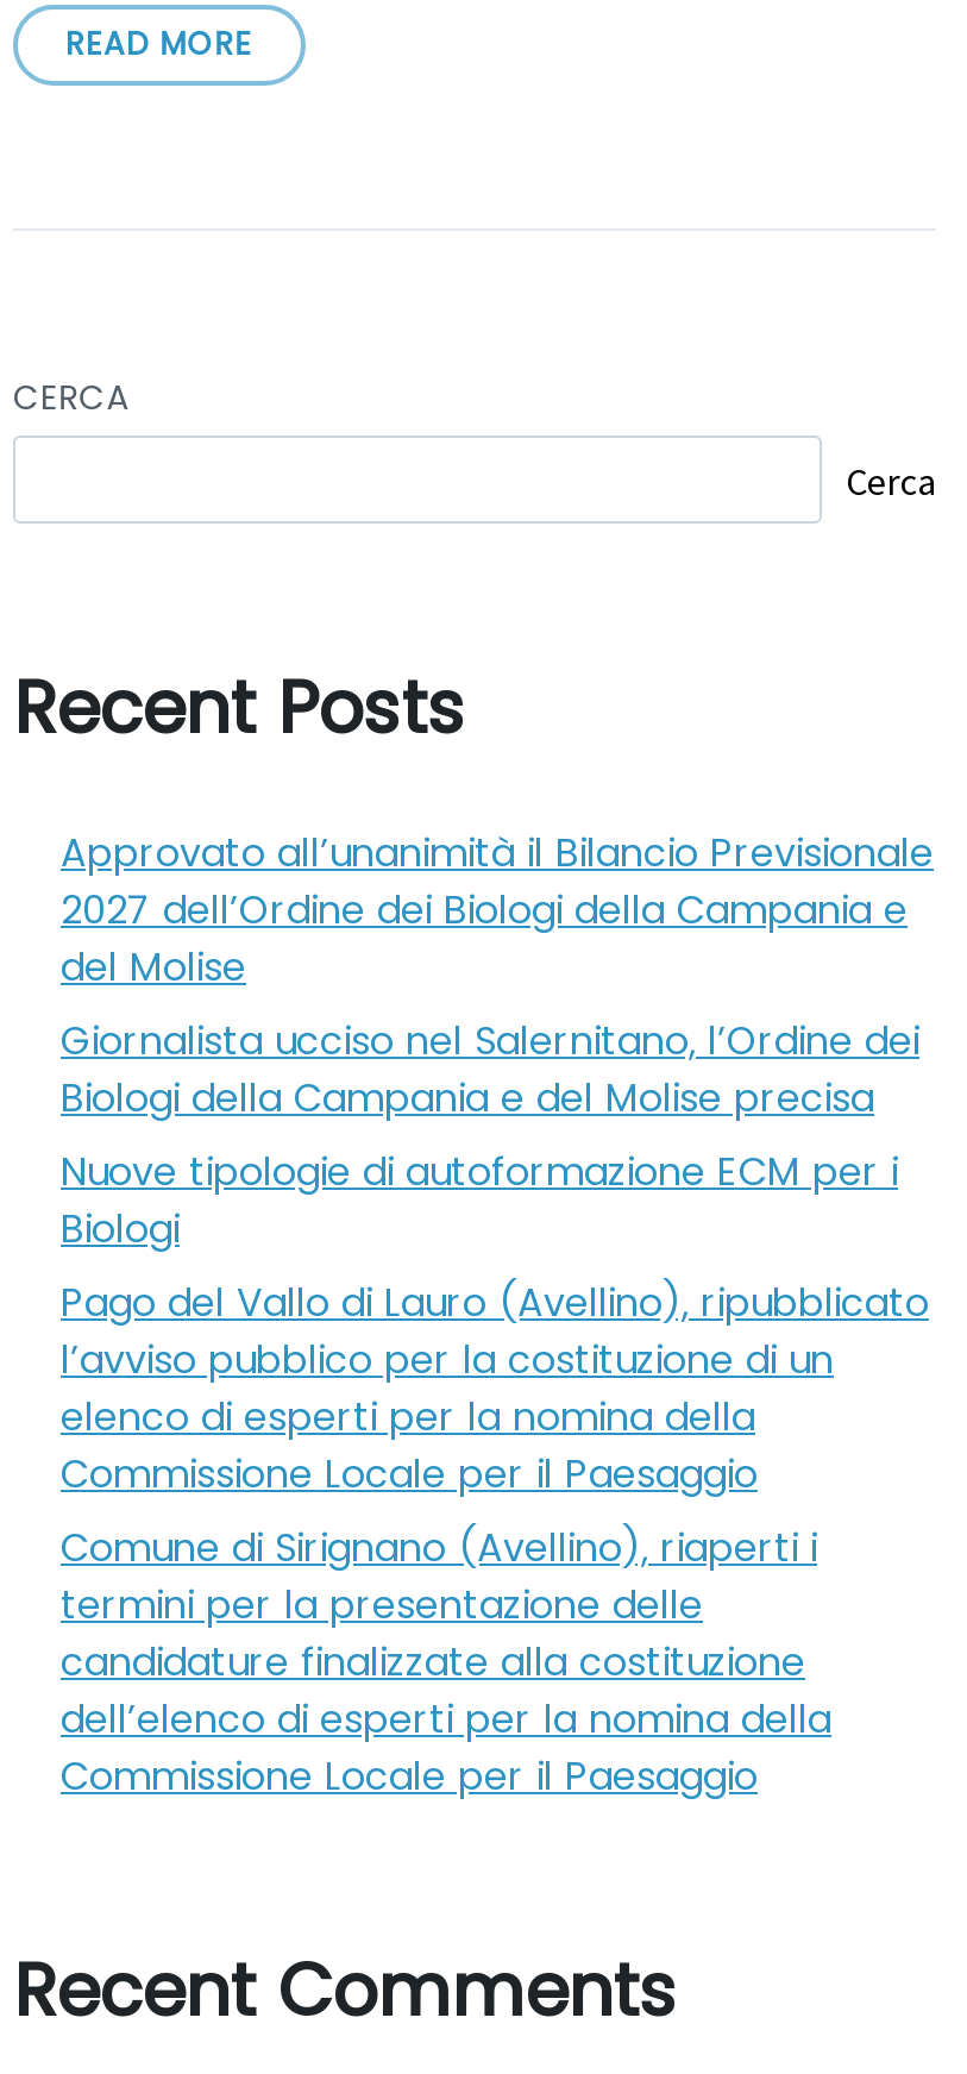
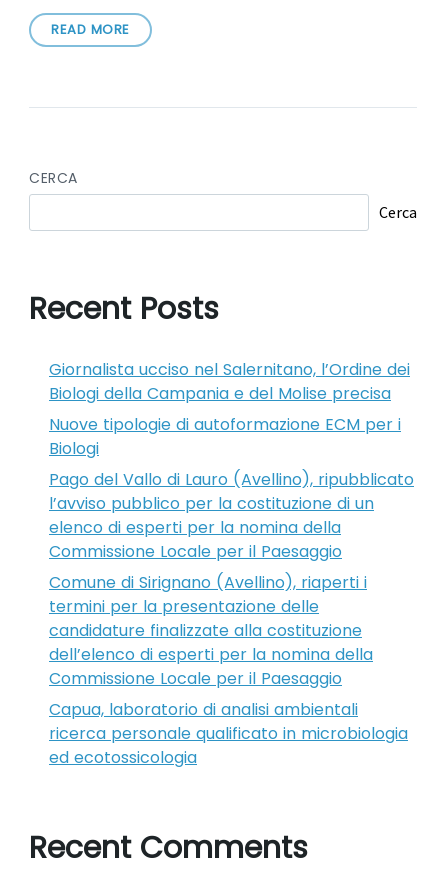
- Approvato all’unanimità il Bilancio Previsionale
- 2027 dell’Ordine dei Biologi della Campania e
- del Molise

moved up: Giornalista ucciso nel Salernitano, l’Ordine dei | Biologi della Campania e del Molise precisa | Nuove tipologie di autoformazione ECM per i | ... | dell’elenco di esperti per la nomina della | Commissione Locale per il Paesaggio

+ Capua, laboratorio di analisi ambientali
+ ricerca personale qualificato in microbiologia
+ ed ecotossicologia
